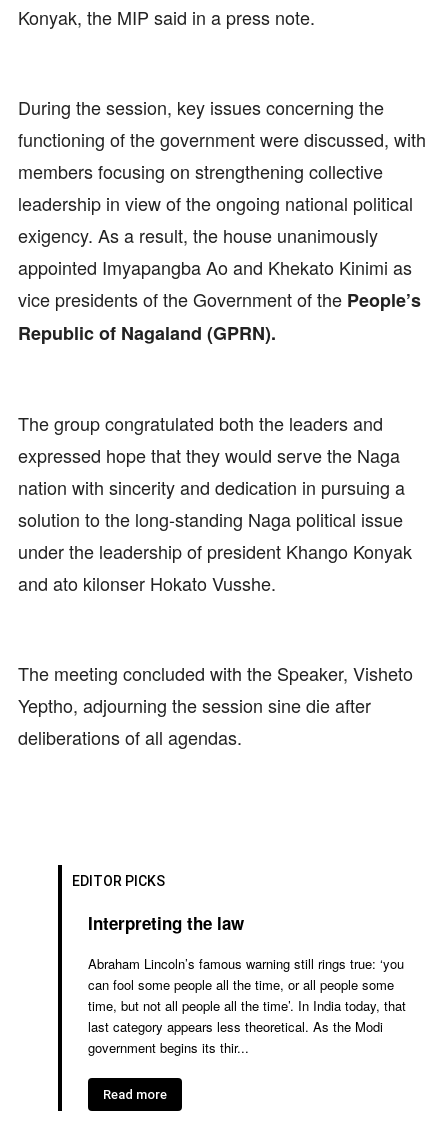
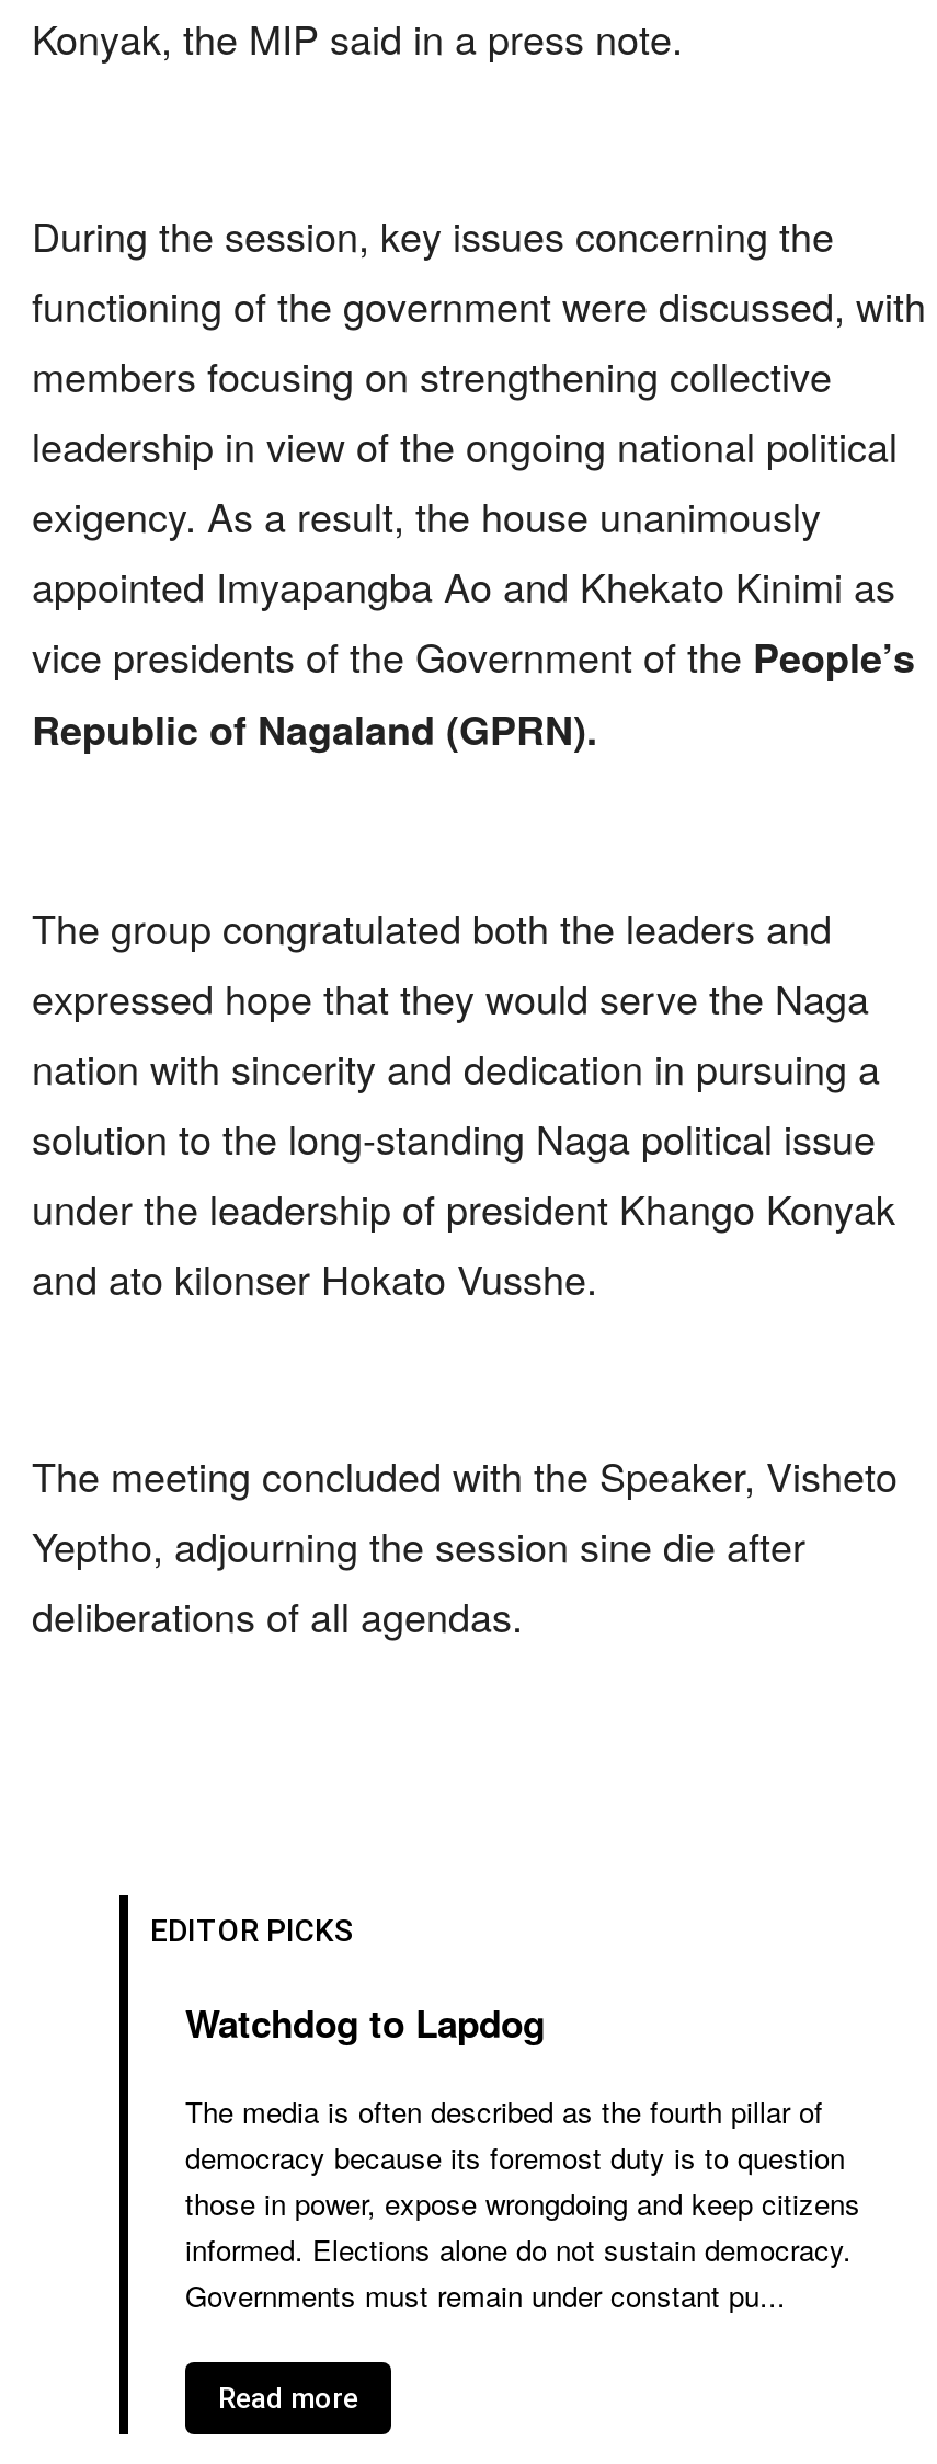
- Interpreting the law
+ Watchdog to Lapdog

- Abraham Lincoln’s famous warning still rings true: ‘you
- can fool some people all the time, or all people some
- time, but not all people all the time’. In India today, that
- last category appears less theoretical. As the Modi
- government begins its thir...
+ The media is often described as the fourth pillar of
+ democracy because its foremost duty is to question
+ those in power, expose wrongdoing and keep citizens
+ informed. Elections alone do not sustain democracy.
+ Governments must remain under constant pu...
